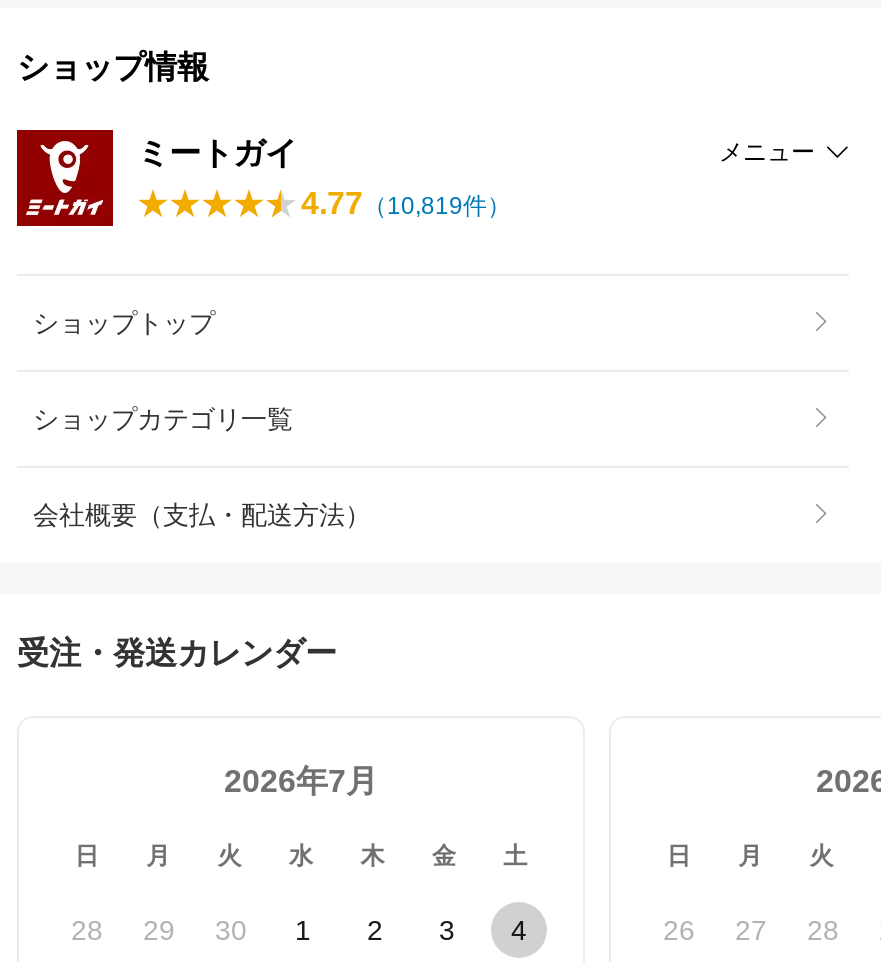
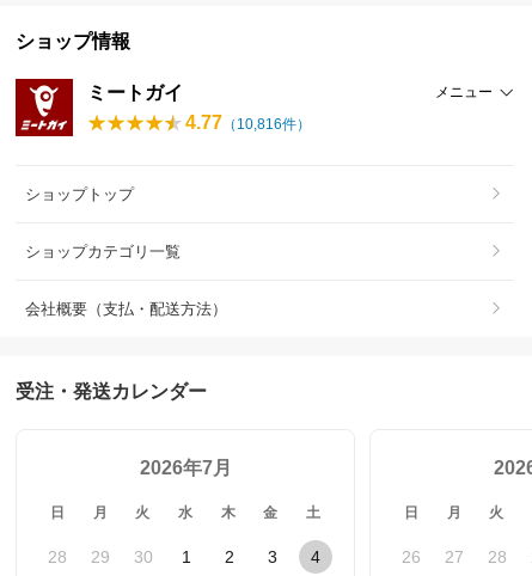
- 4.77（10,819件）
+ 4.77（10,816件）
